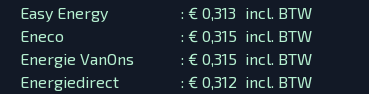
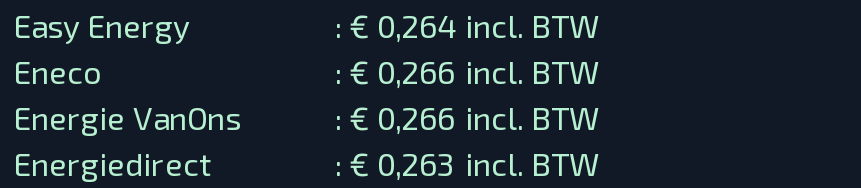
- : € 0,313 incl. BTW
+ : € 0,264 incl. BTW

- : € 0,315 incl. BTW
+ : € 0,266 incl. BTW

- : € 0,315 incl. BTW
+ : € 0,266 incl. BTW

- : € 0,312 incl. BTW
+ : € 0,263 incl. BTW
